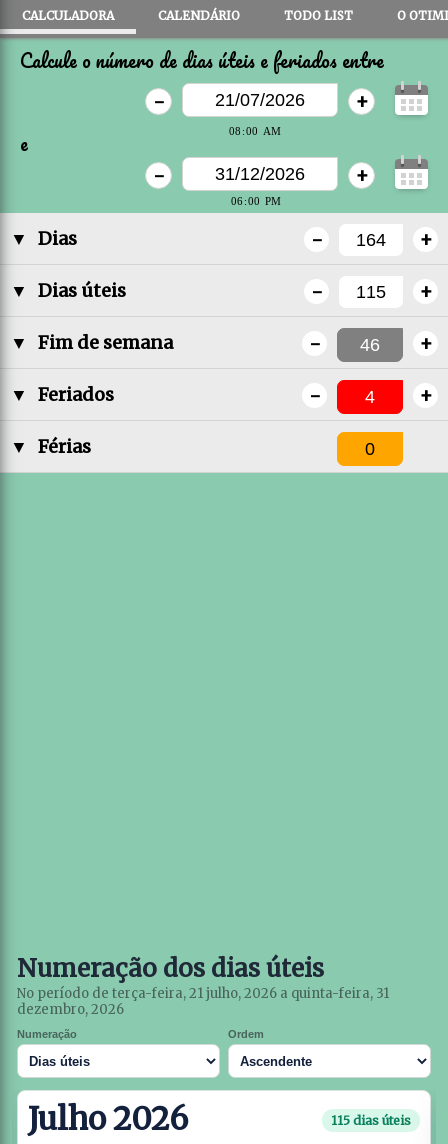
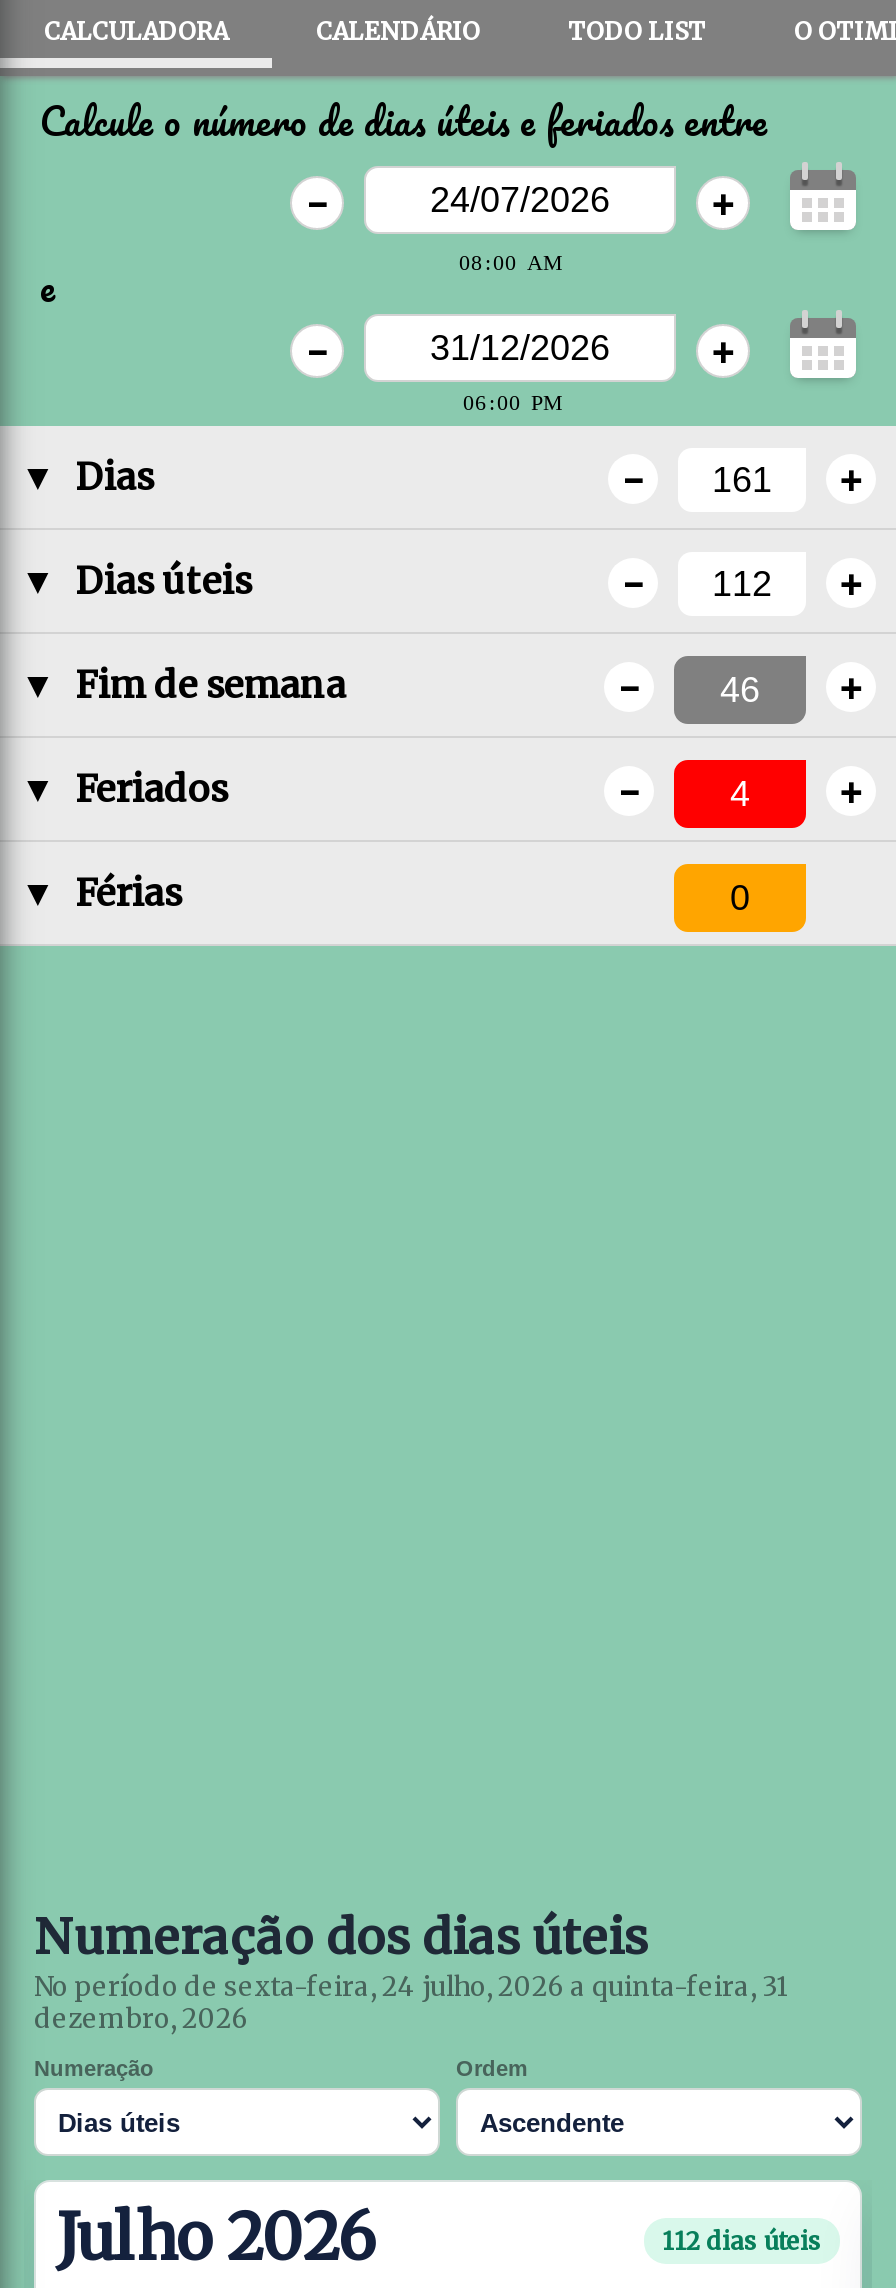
- No período de terça-feira, 21 julho, 2026 a quinta-feira, 31
+ No período de sexta-feira, 24 julho, 2026 a quinta-feira, 31

- 115 dias úteis
+ 112 dias úteis
